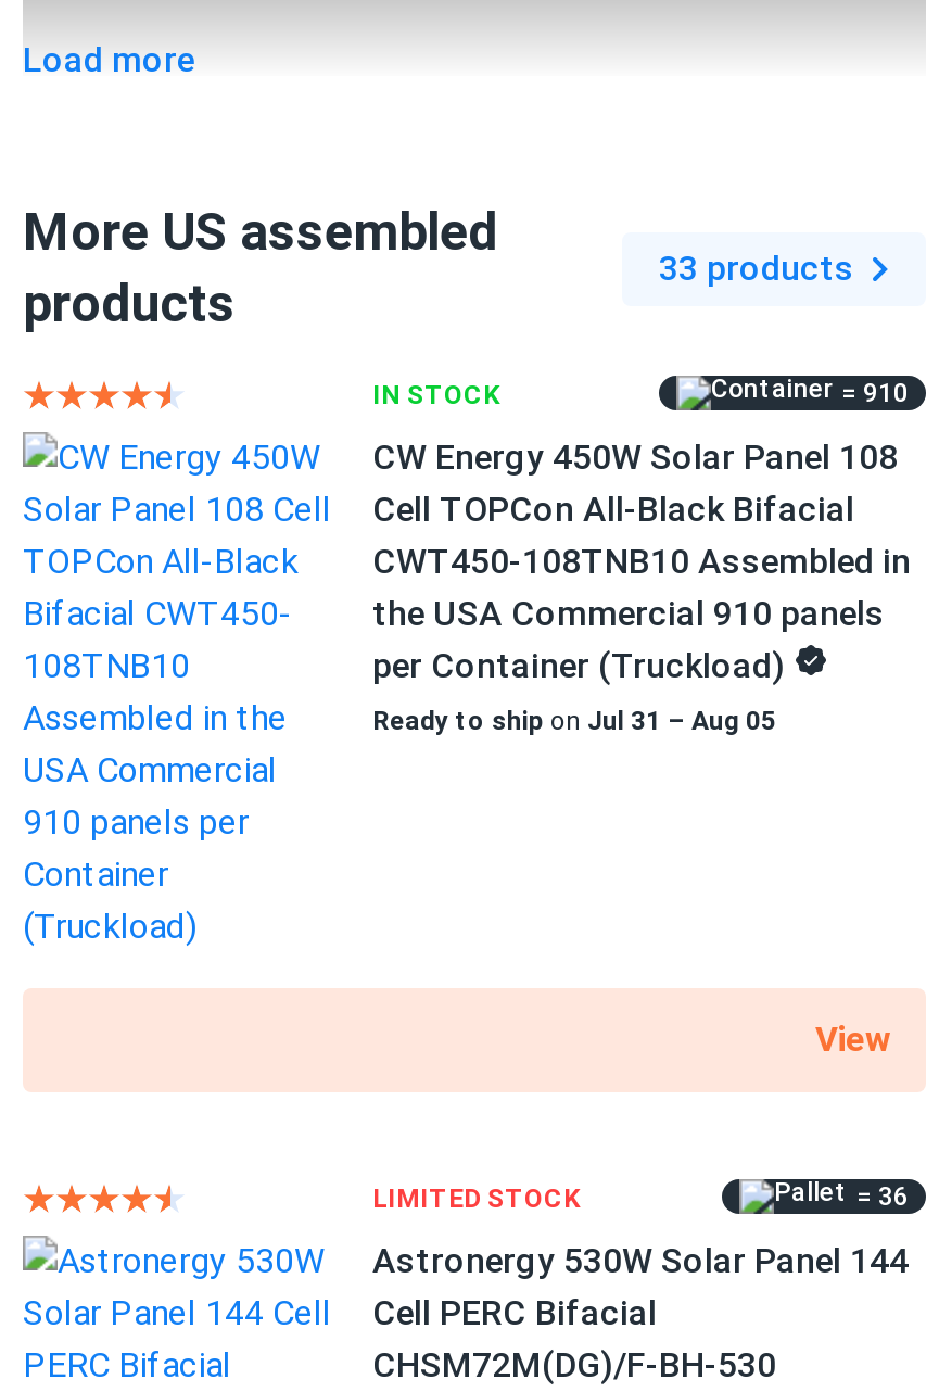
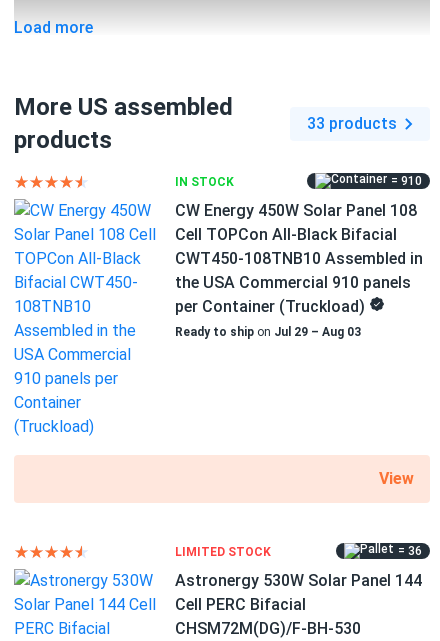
- Ready to ship on Jul 31 – Aug 05
+ Ready to ship on Jul 29 – Aug 03
